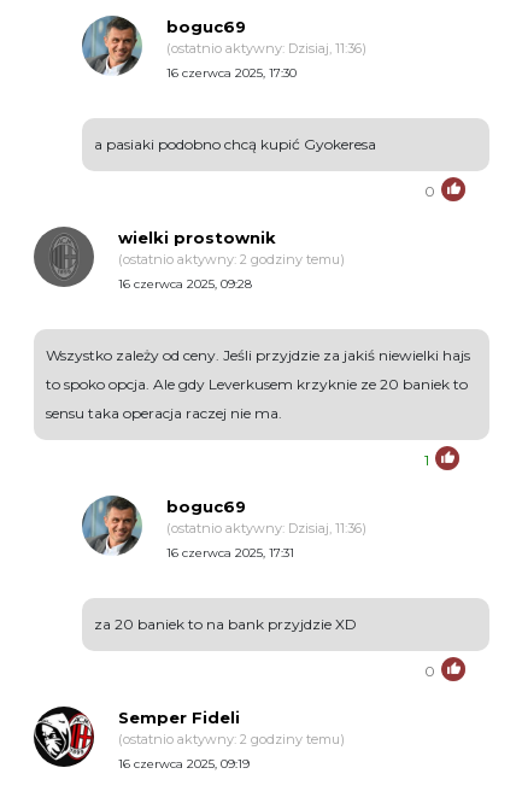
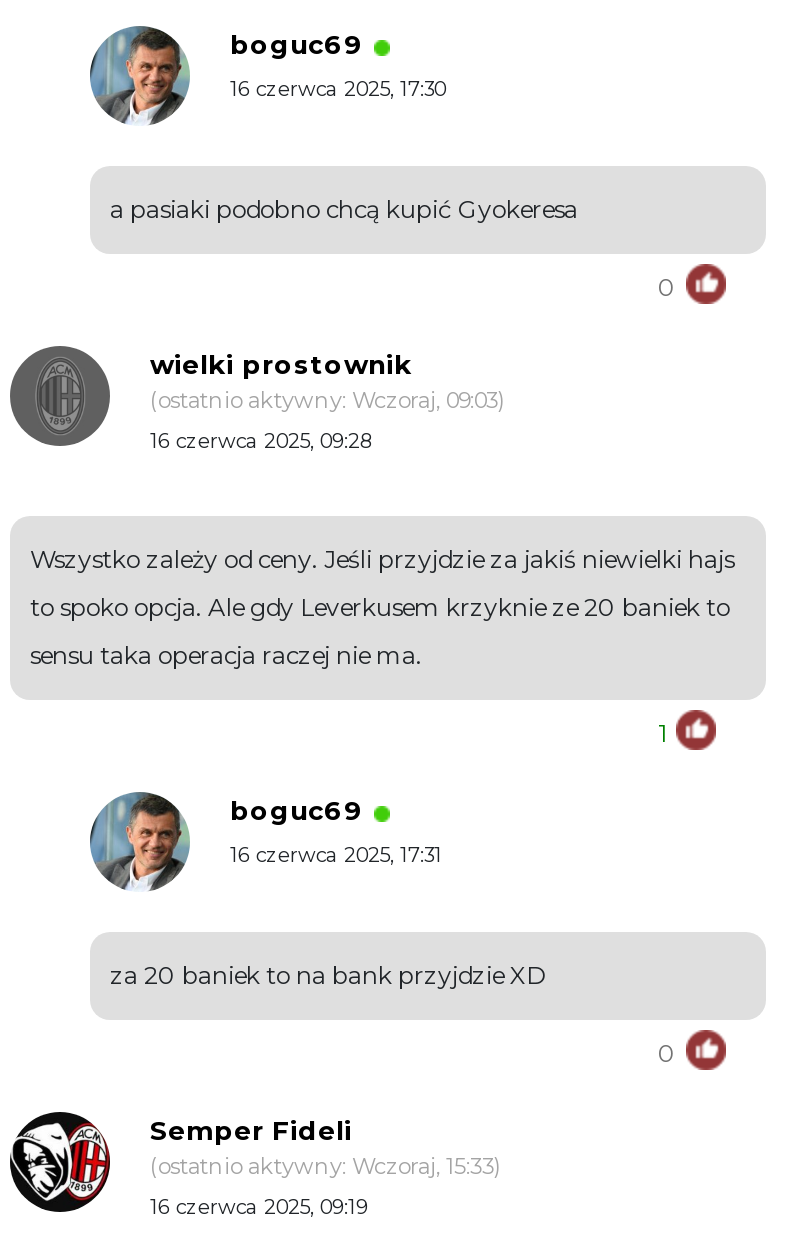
- (ostatnio aktywny: Dzisiaj, 11:36)

- (ostatnio aktywny: 2 godziny temu)
+ (ostatnio aktywny: Wczoraj, 09:03)

- (ostatnio aktywny: Dzisiaj, 11:36)

- (ostatnio aktywny: 2 godziny temu)
+ (ostatnio aktywny: Wczoraj, 15:33)
